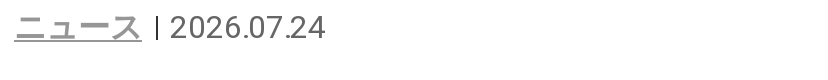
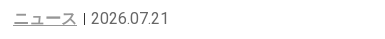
- ニュース 2026.07.24
+ ニュース 2026.07.21
